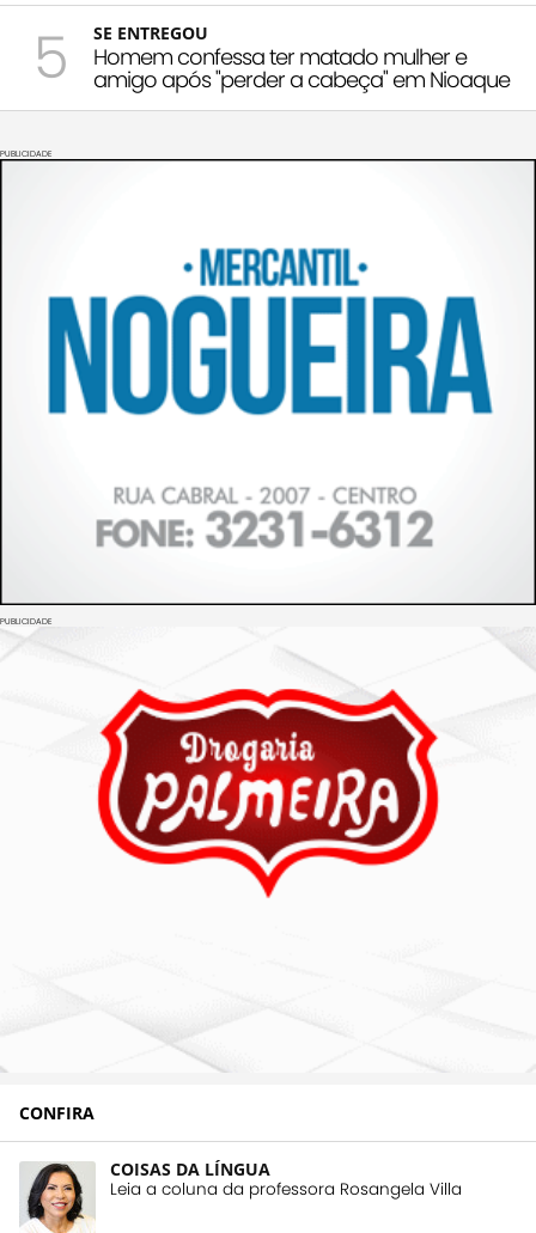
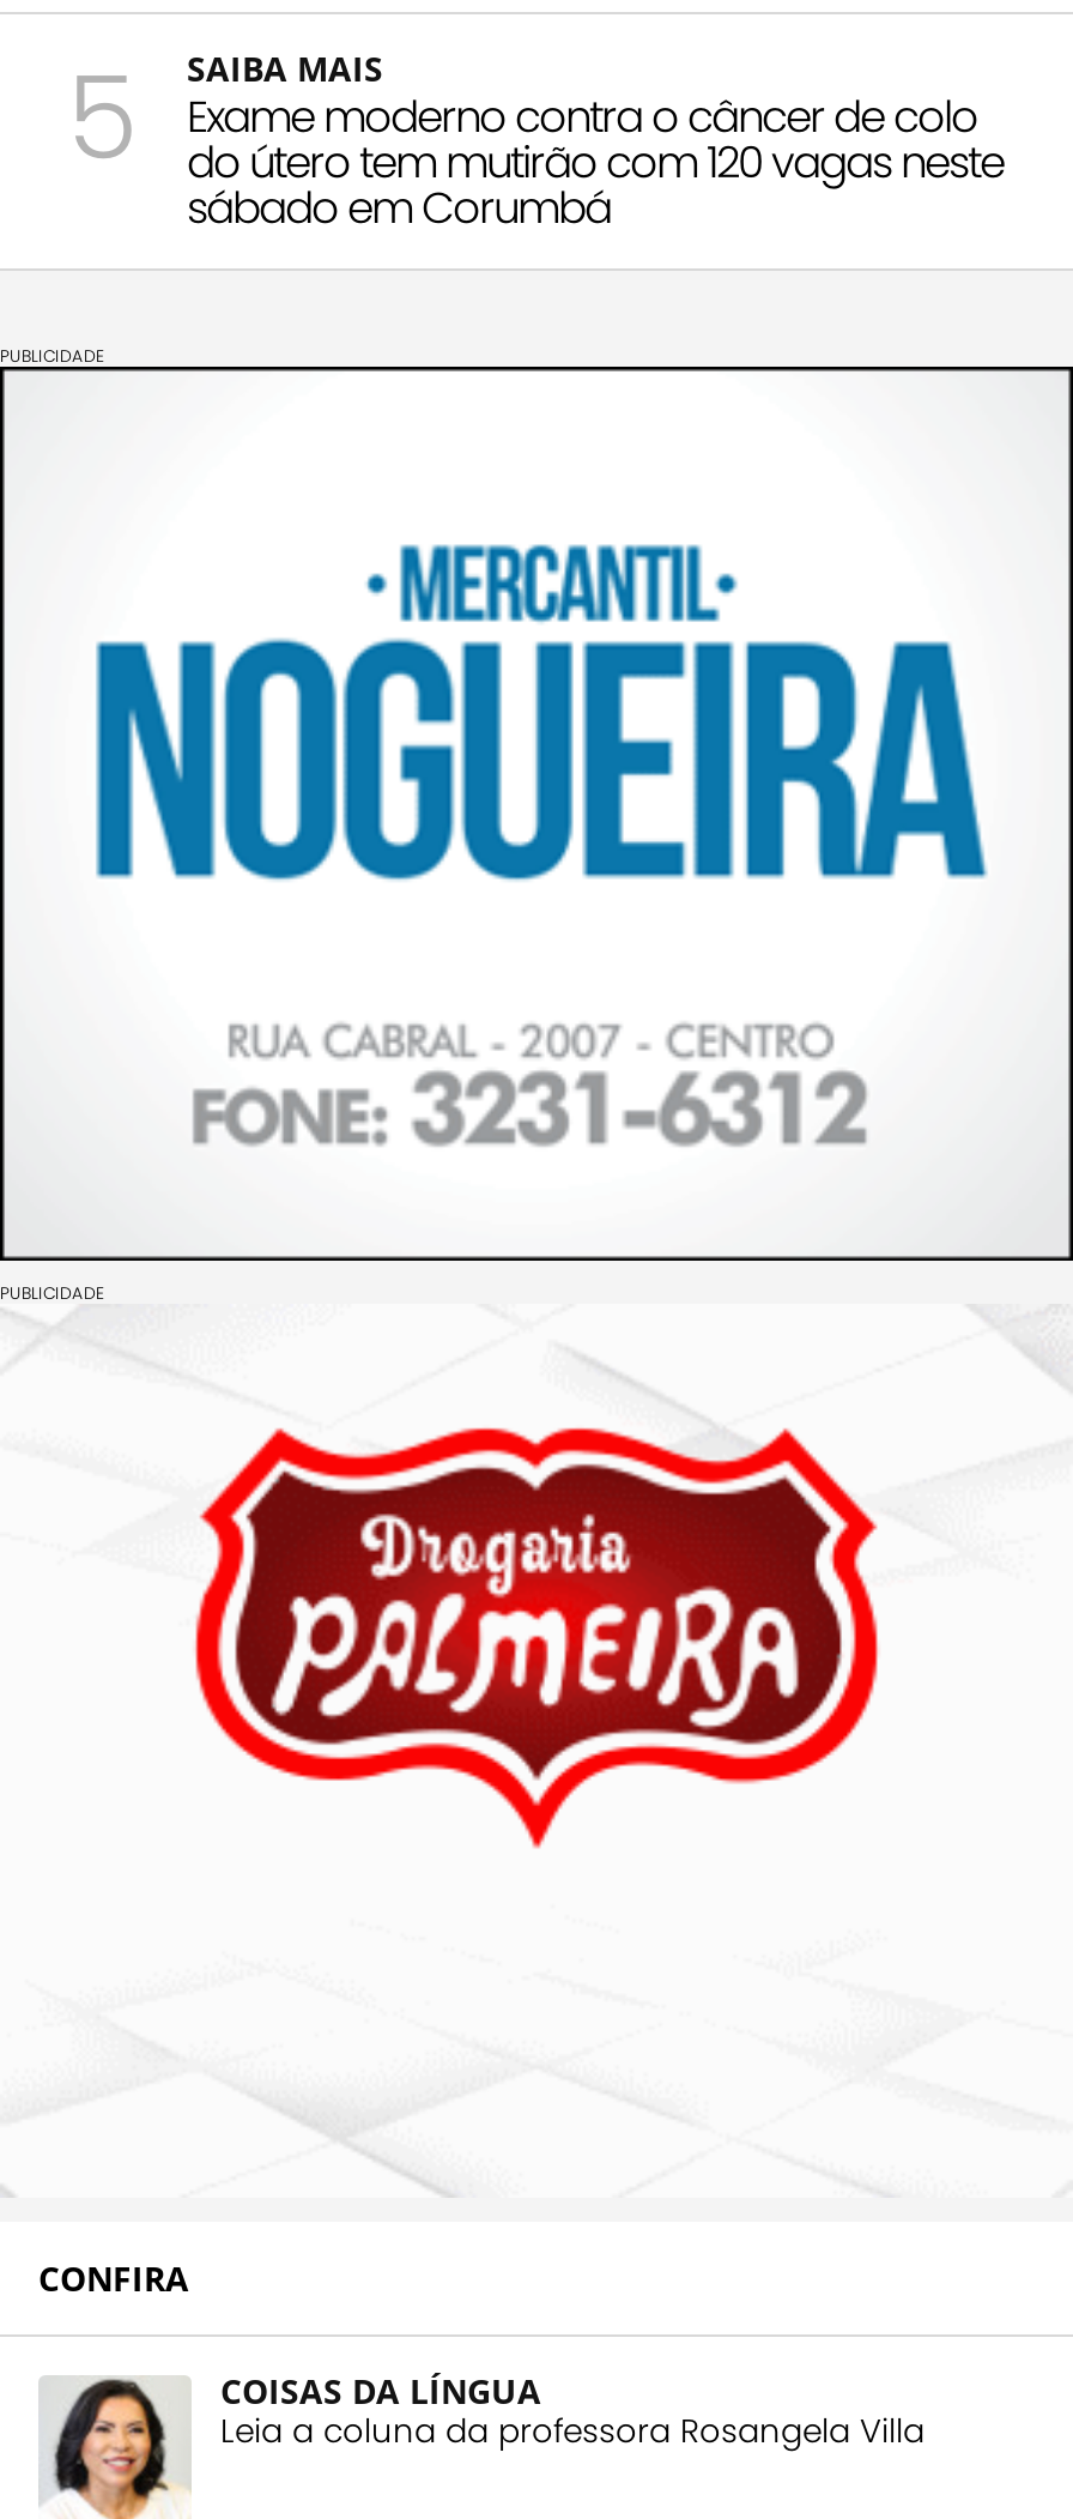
- SE ENTREGOU
- Homem confessa ter matado mulher e
- amigo após "perder a cabeça" em Nioaque
+ SAIBA MAIS
+ Exame moderno contra o câncer de colo
+ do útero tem mutirão com 120 vagas neste
+ sábado em Corumbá
